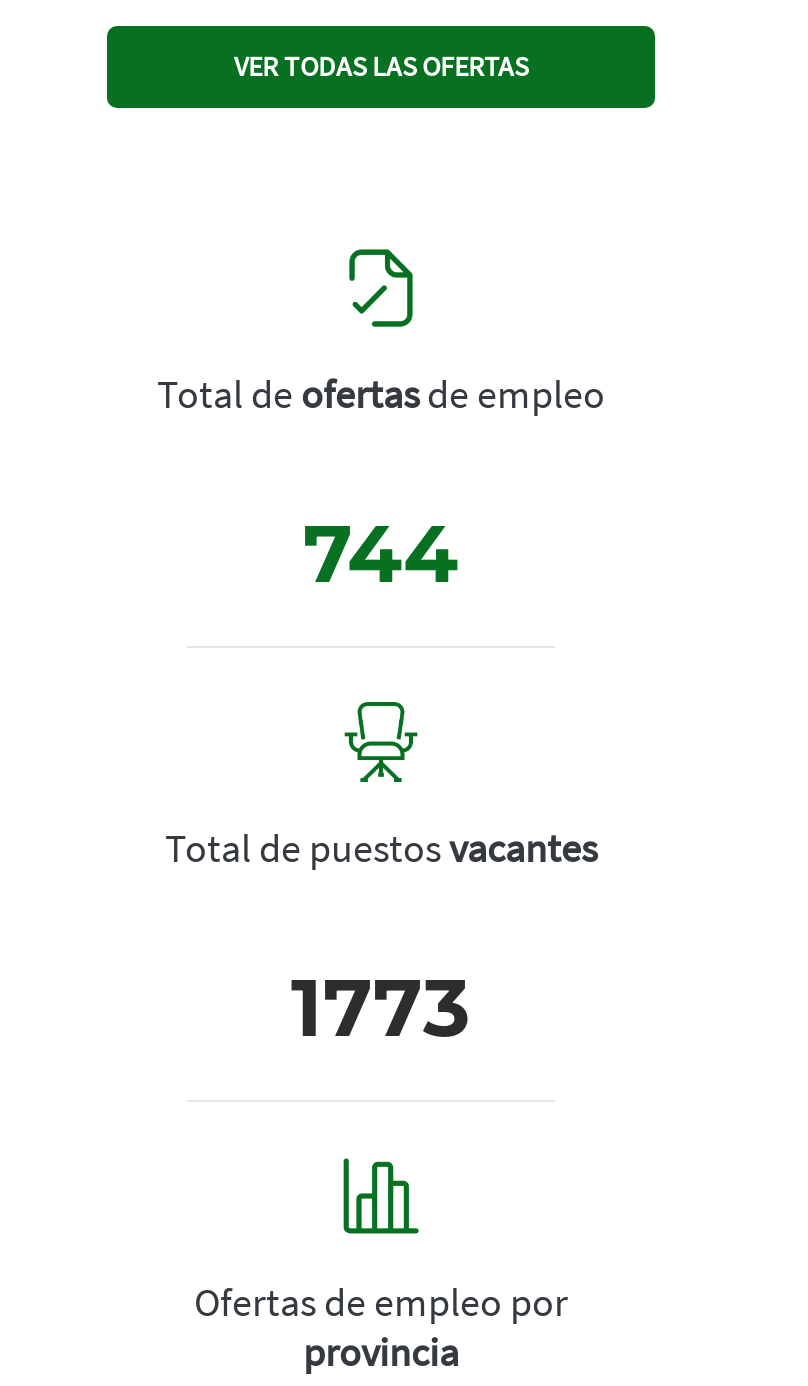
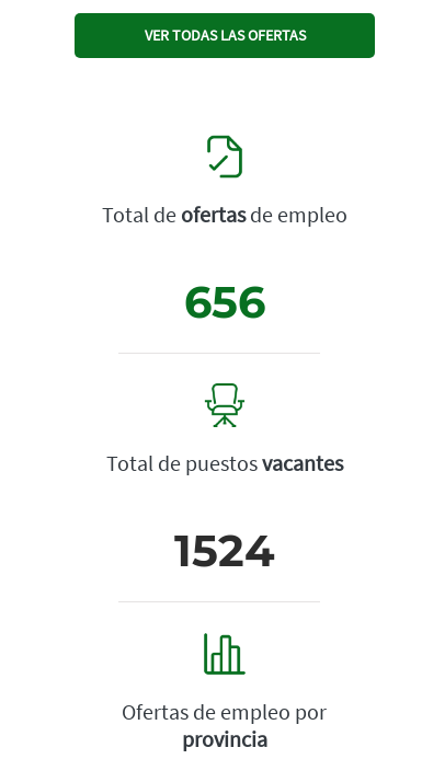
- 744
+ 656

- 1773
+ 1524
